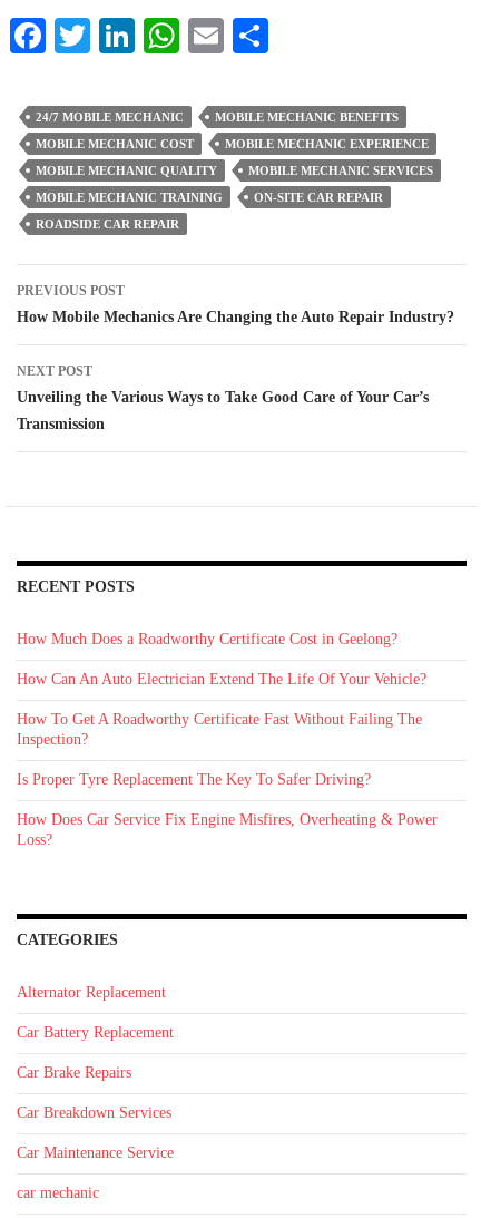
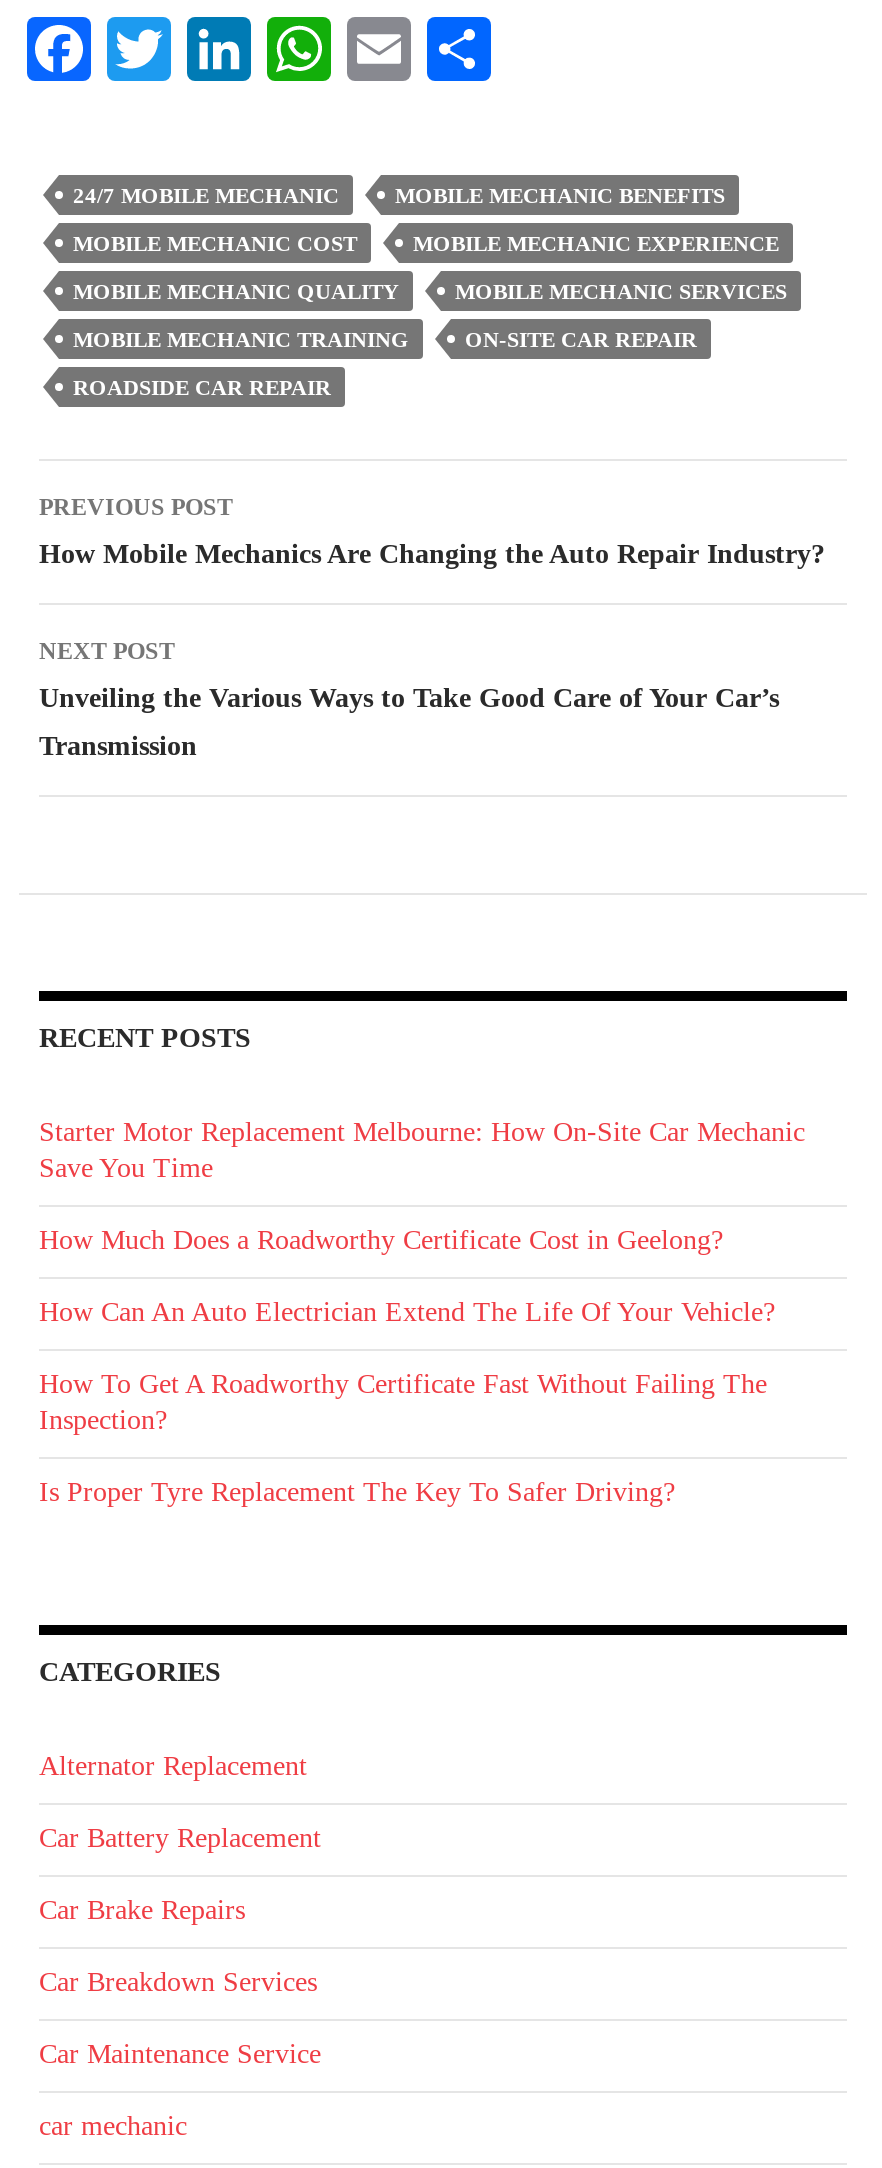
+ Starter Motor Replacement Melbourne: How On‑Site Car Mechanic
+ Save You Time

moved down: How Much Does a Roadworthy Certificate Cost in Geelong? | How Can An Auto Electrician Extend The Life Of Your Vehicle? | How To Get A Roadworthy Certificate Fast Without Failing The | Inspection? | Is Proper Tyre Replacement The Key To Safer Driving?

- How Does Car Service Fix Engine Misfires, Overheating & Power
- Loss?
